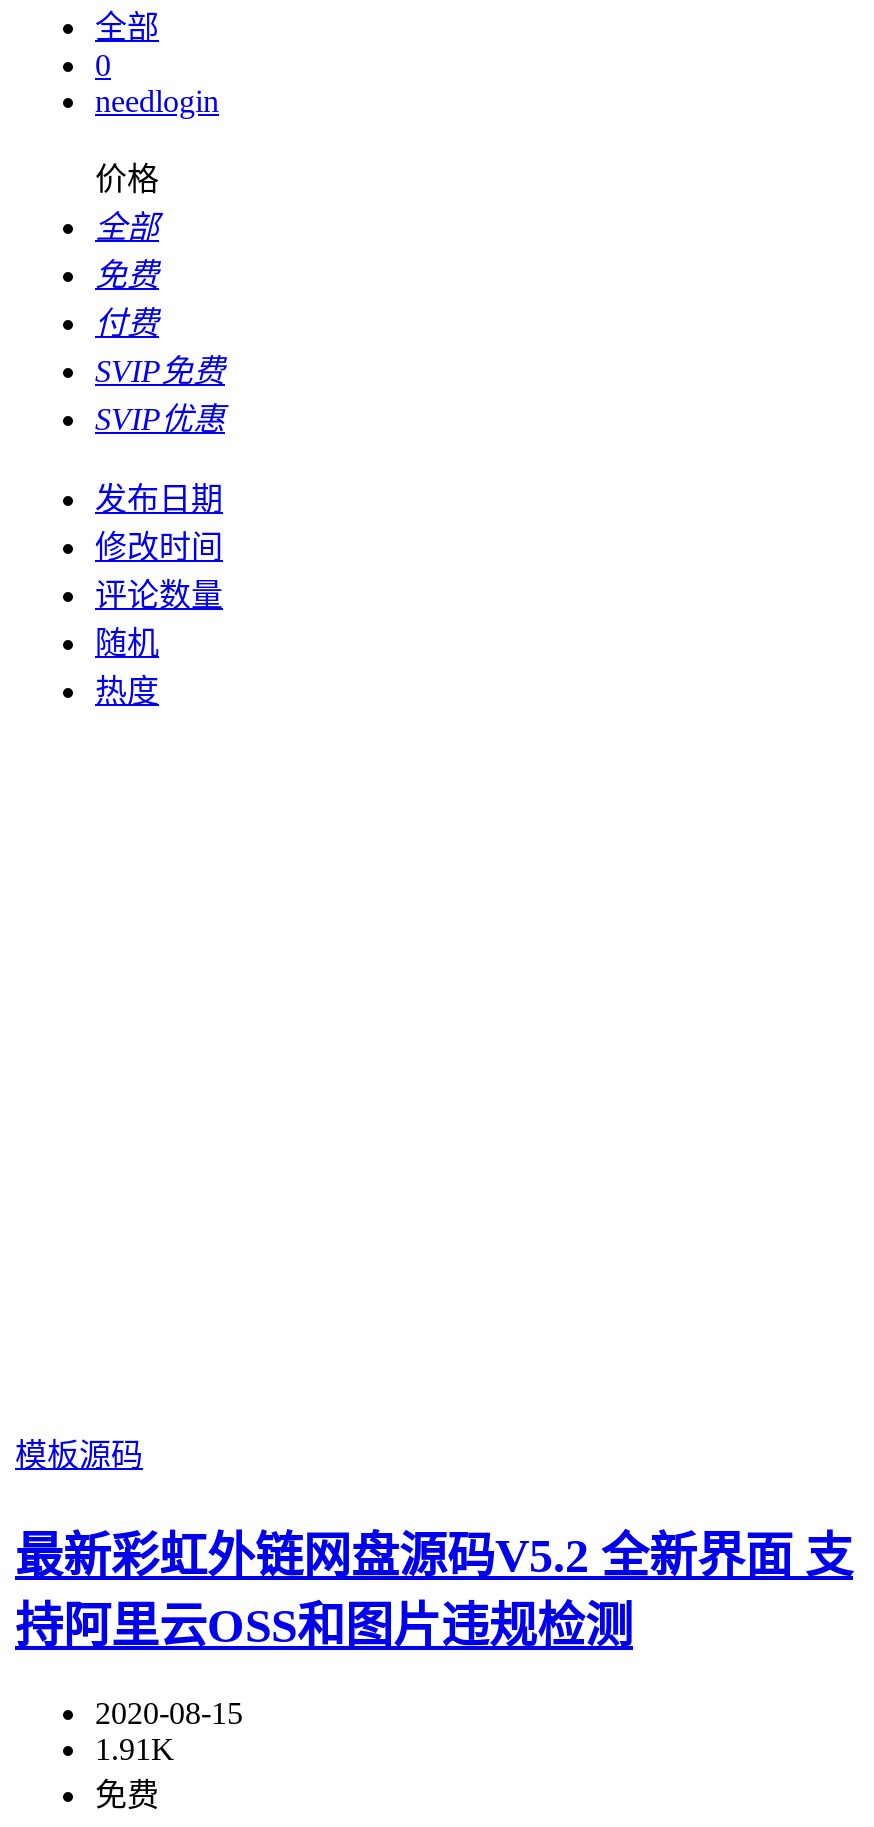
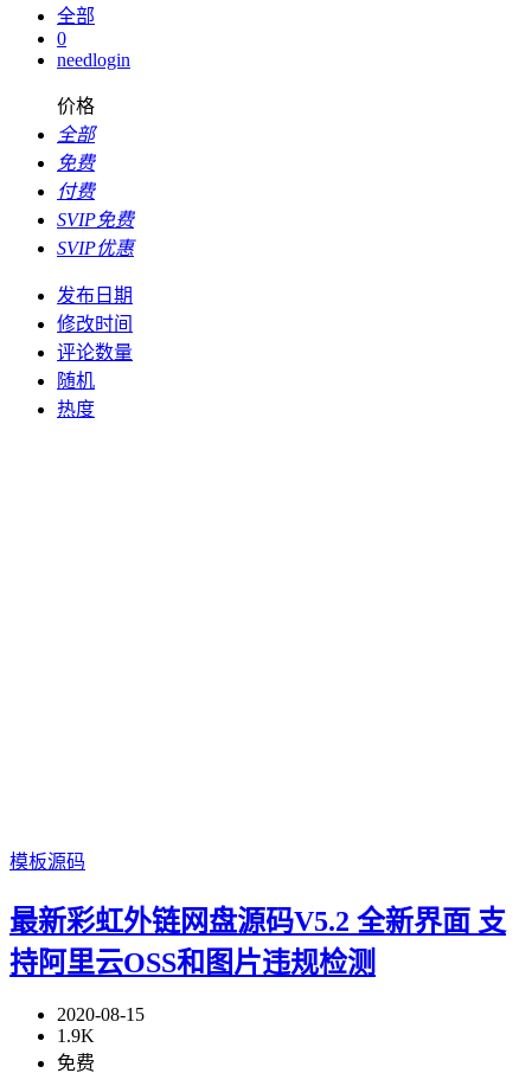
- 1.91K
+ 1.9K
